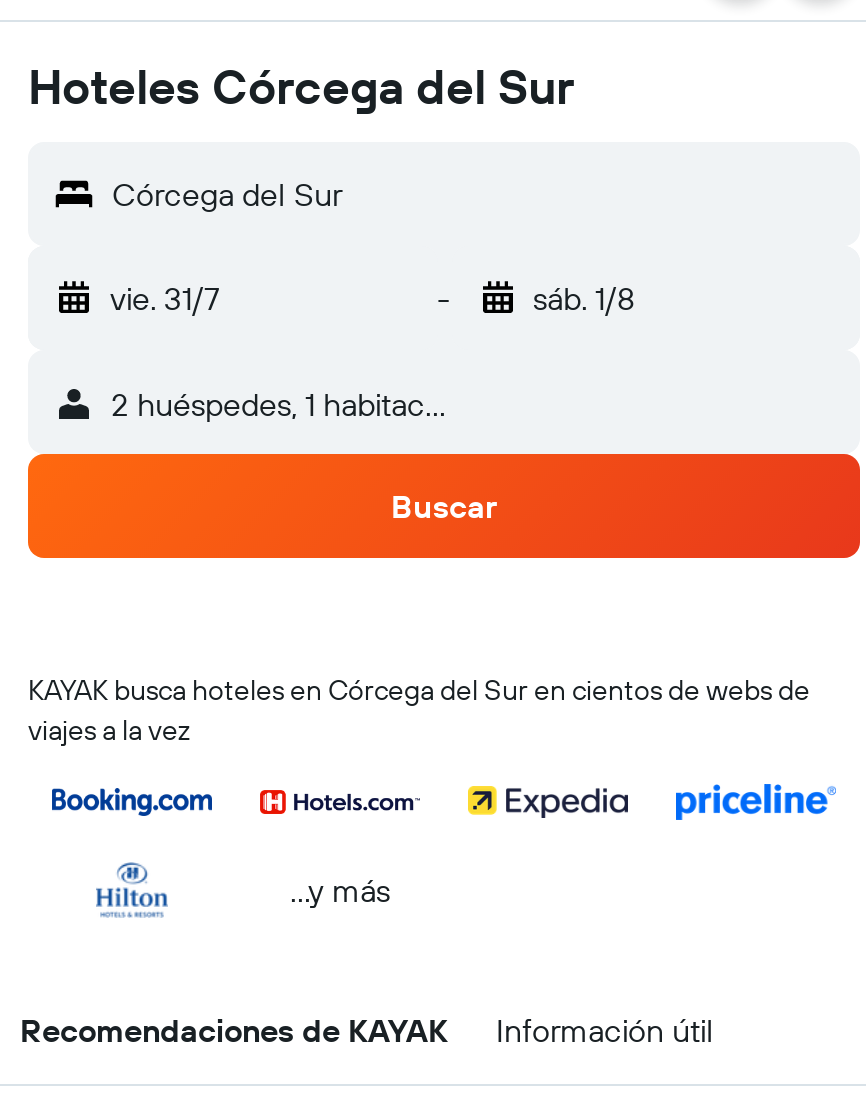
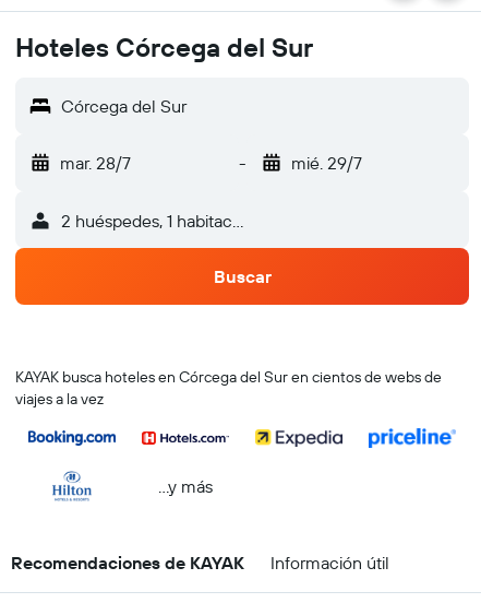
- vie. 31/7
+ mar. 28/7

- sáb. 1/8
+ mié. 29/7
